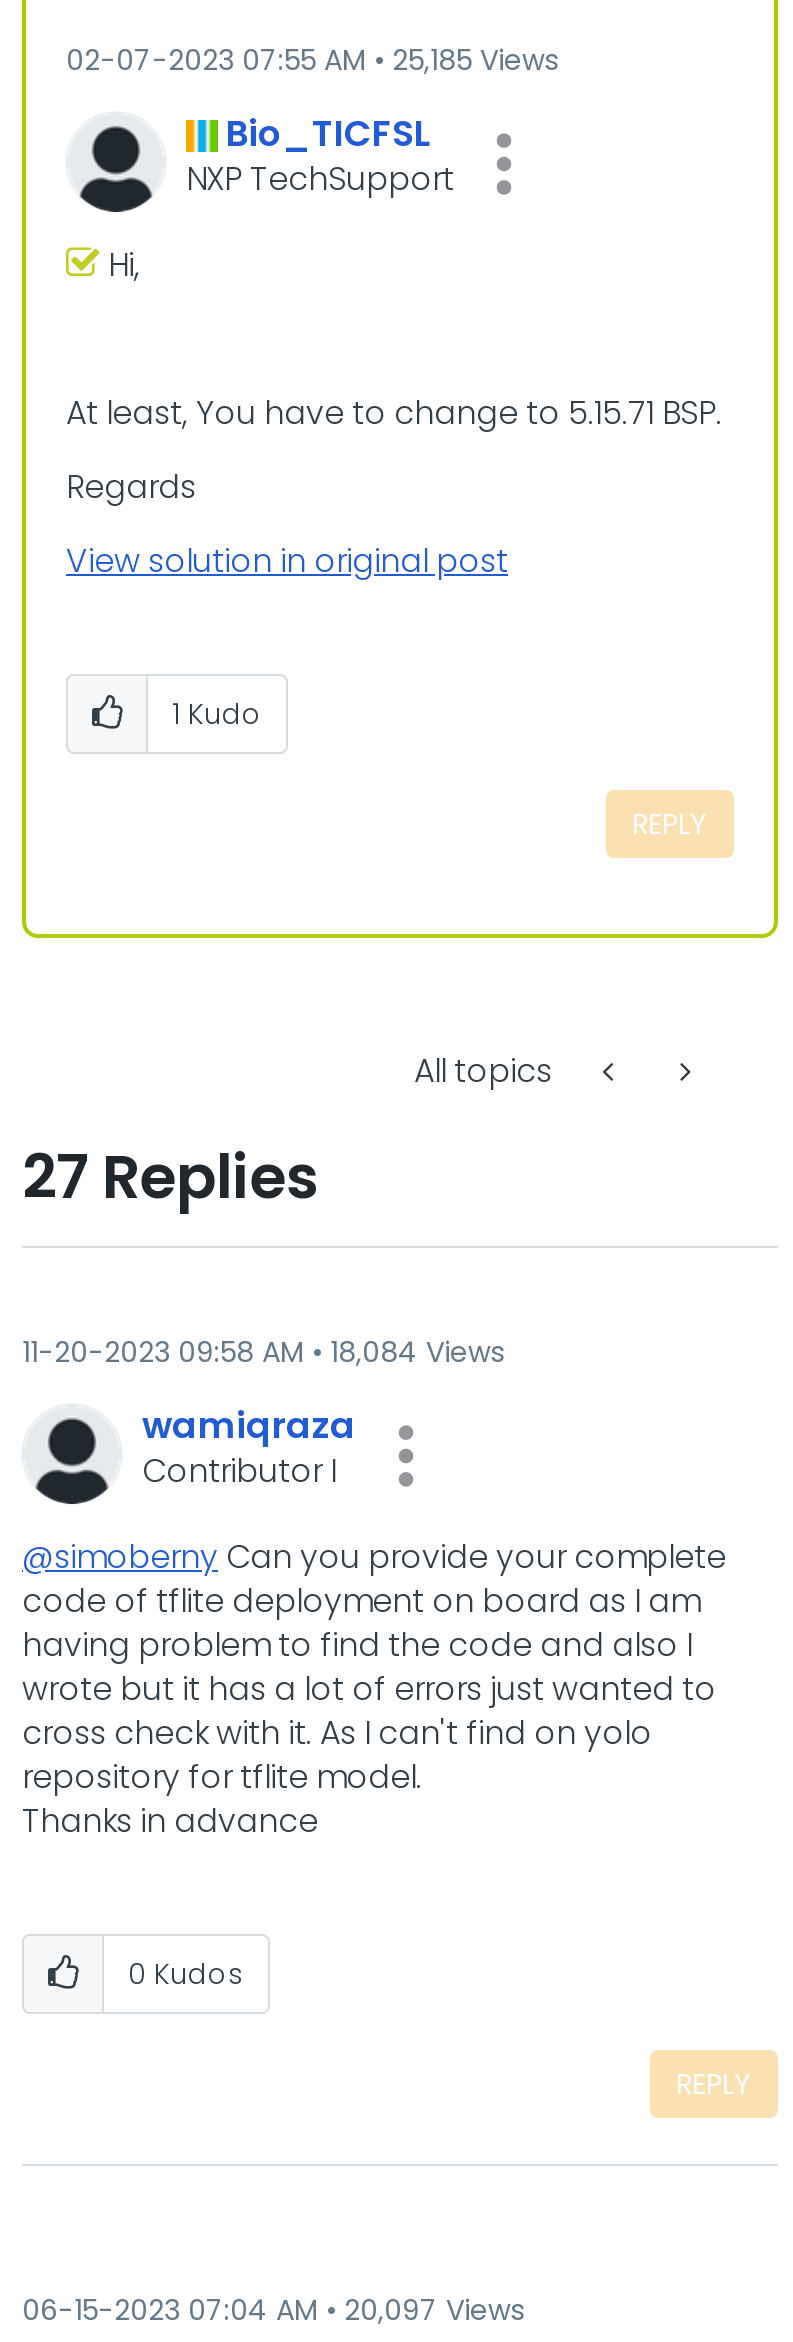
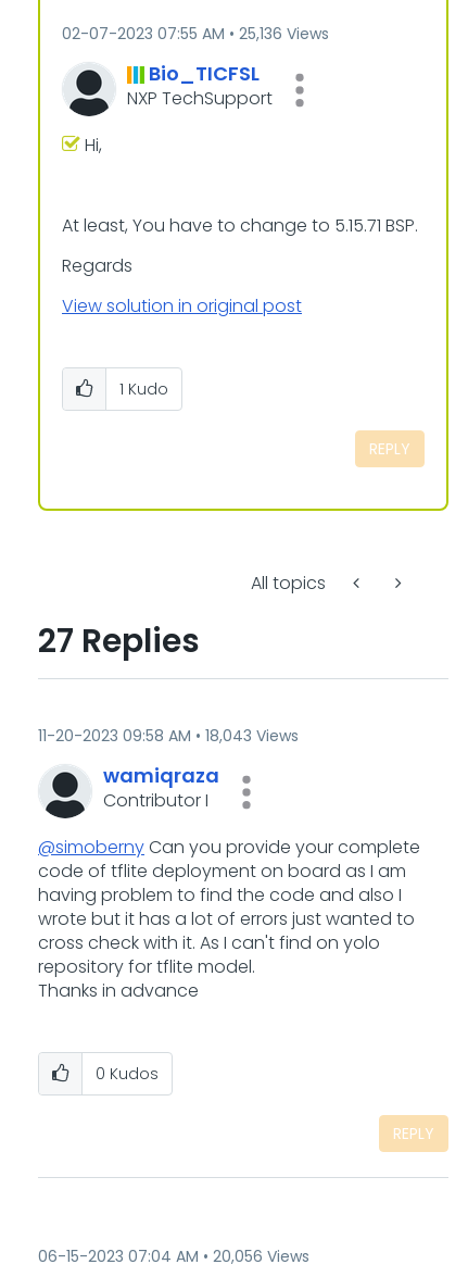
- 02-07-2023 07:55 AM 25,185 Views
+ 02-07-2023 07:55 AM 25,136 Views

- 11-20-2023 09:58 AM 18,084 Views
+ 11-20-2023 09:58 AM 18,043 Views

- 06-15-2023 07:04 AM 20,097 Views
+ 06-15-2023 07:04 AM 20,056 Views
